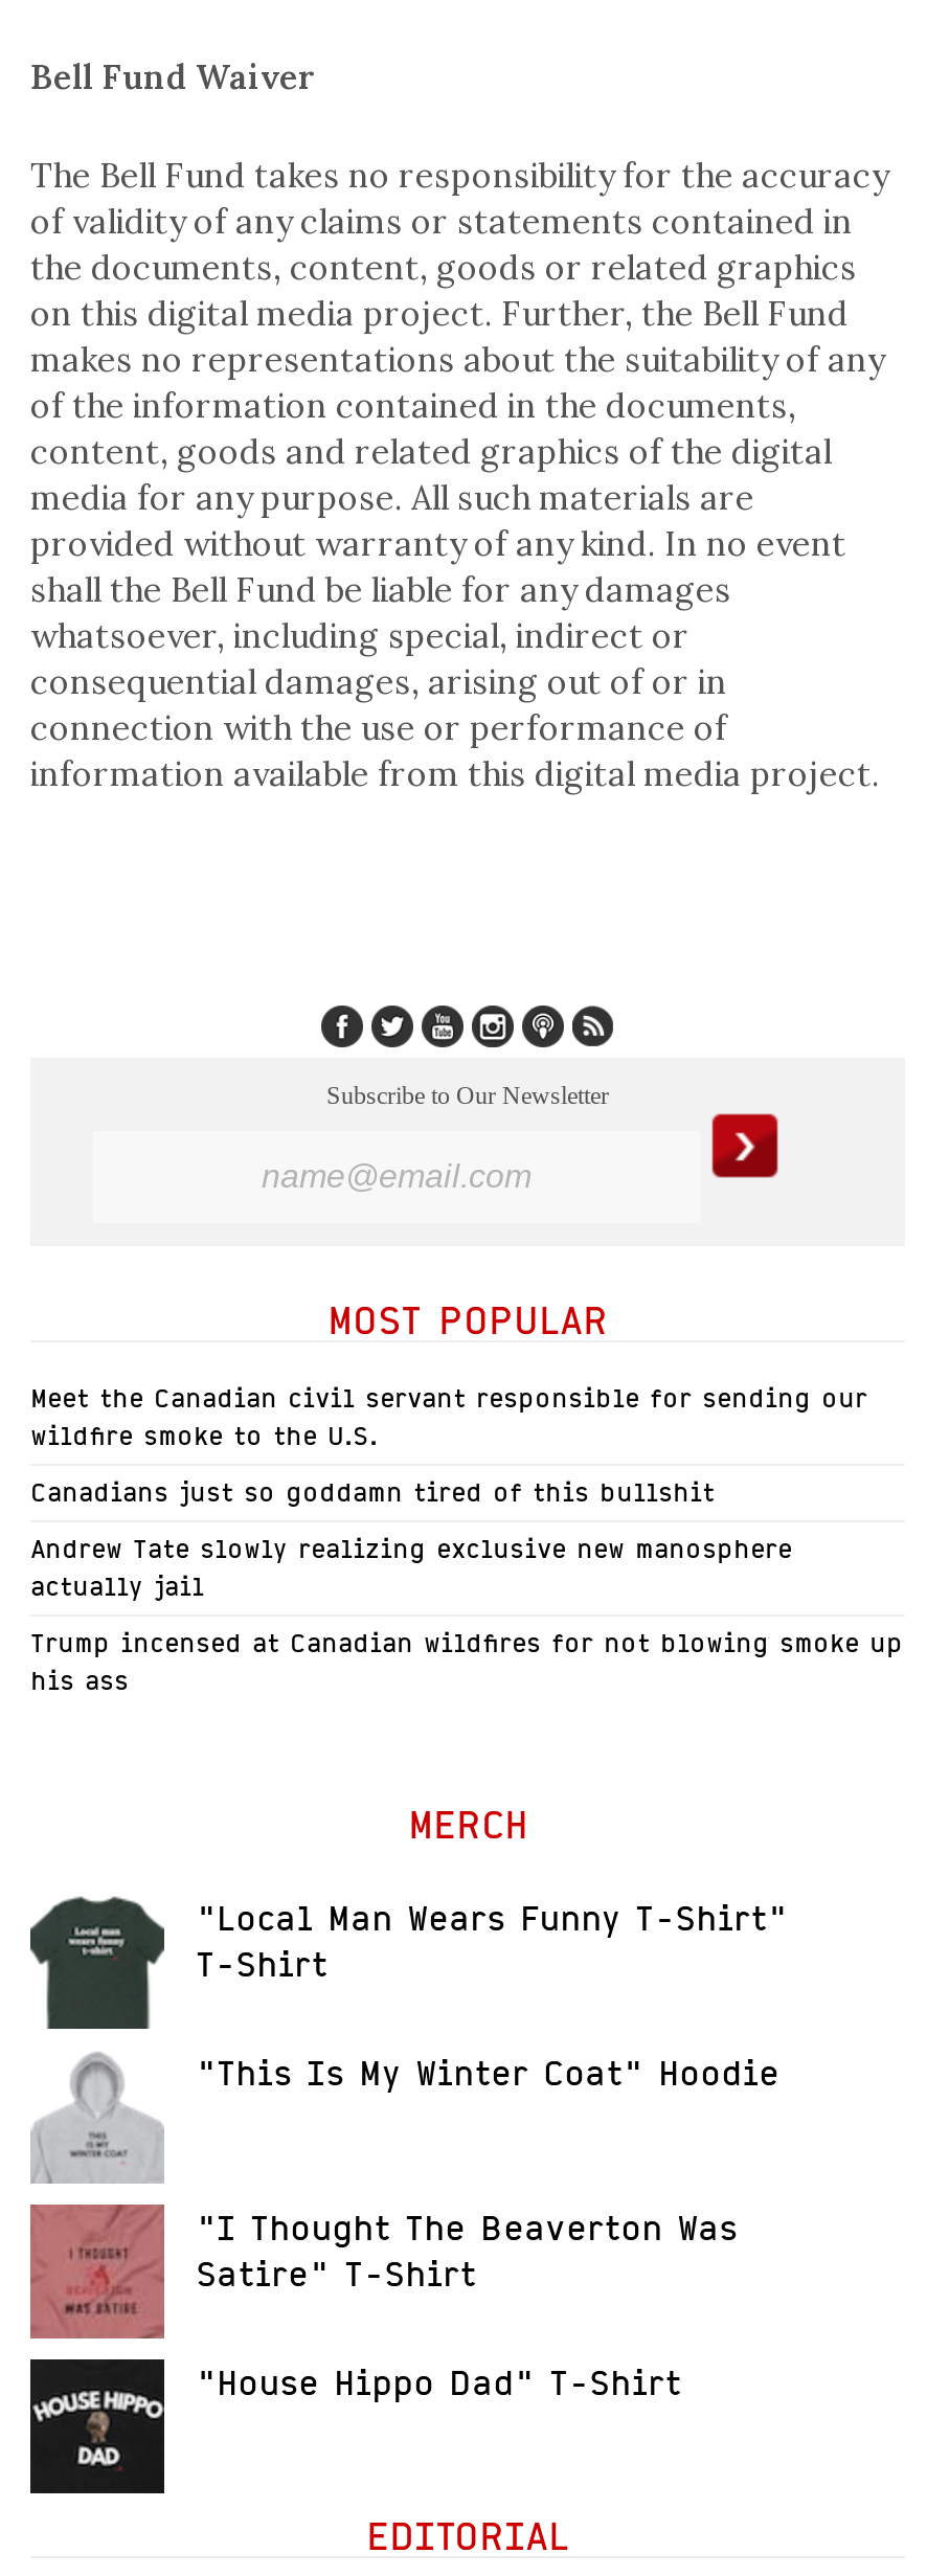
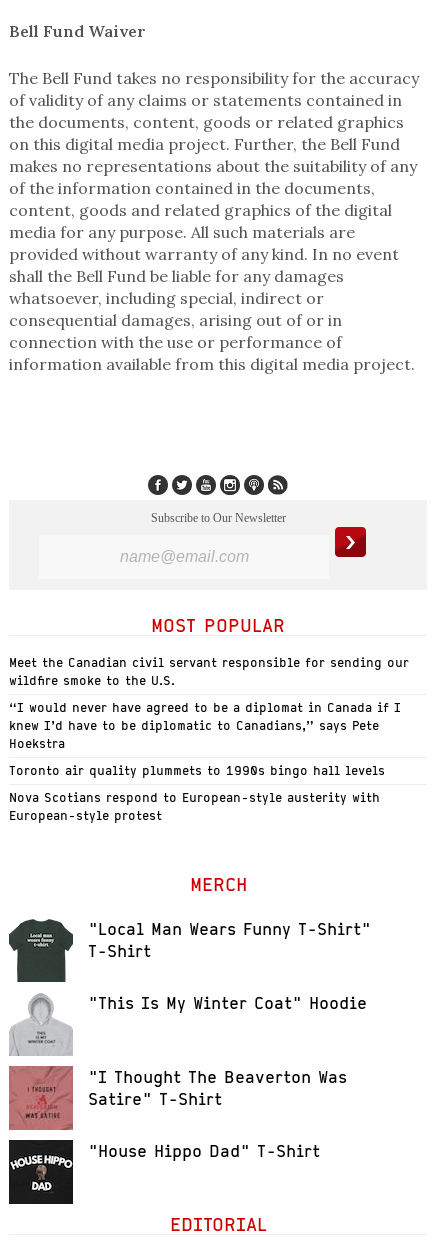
- Canadians just so goddamn tired of this bullshit
+ “I would never have agreed to be a diplomat in Canada if I
+ knew I’d have to be diplomatic to Canadians,” says Pete
+ Hoekstra

- Andrew Tate slowly realizing exclusive new manosphere
- actually jail
+ Toronto air quality plummets to 1990s bingo hall levels

- Trump incensed at Canadian wildfires for not blowing smoke up
- his ass
+ Nova Scotians respond to European-style austerity with
+ European-style protest
